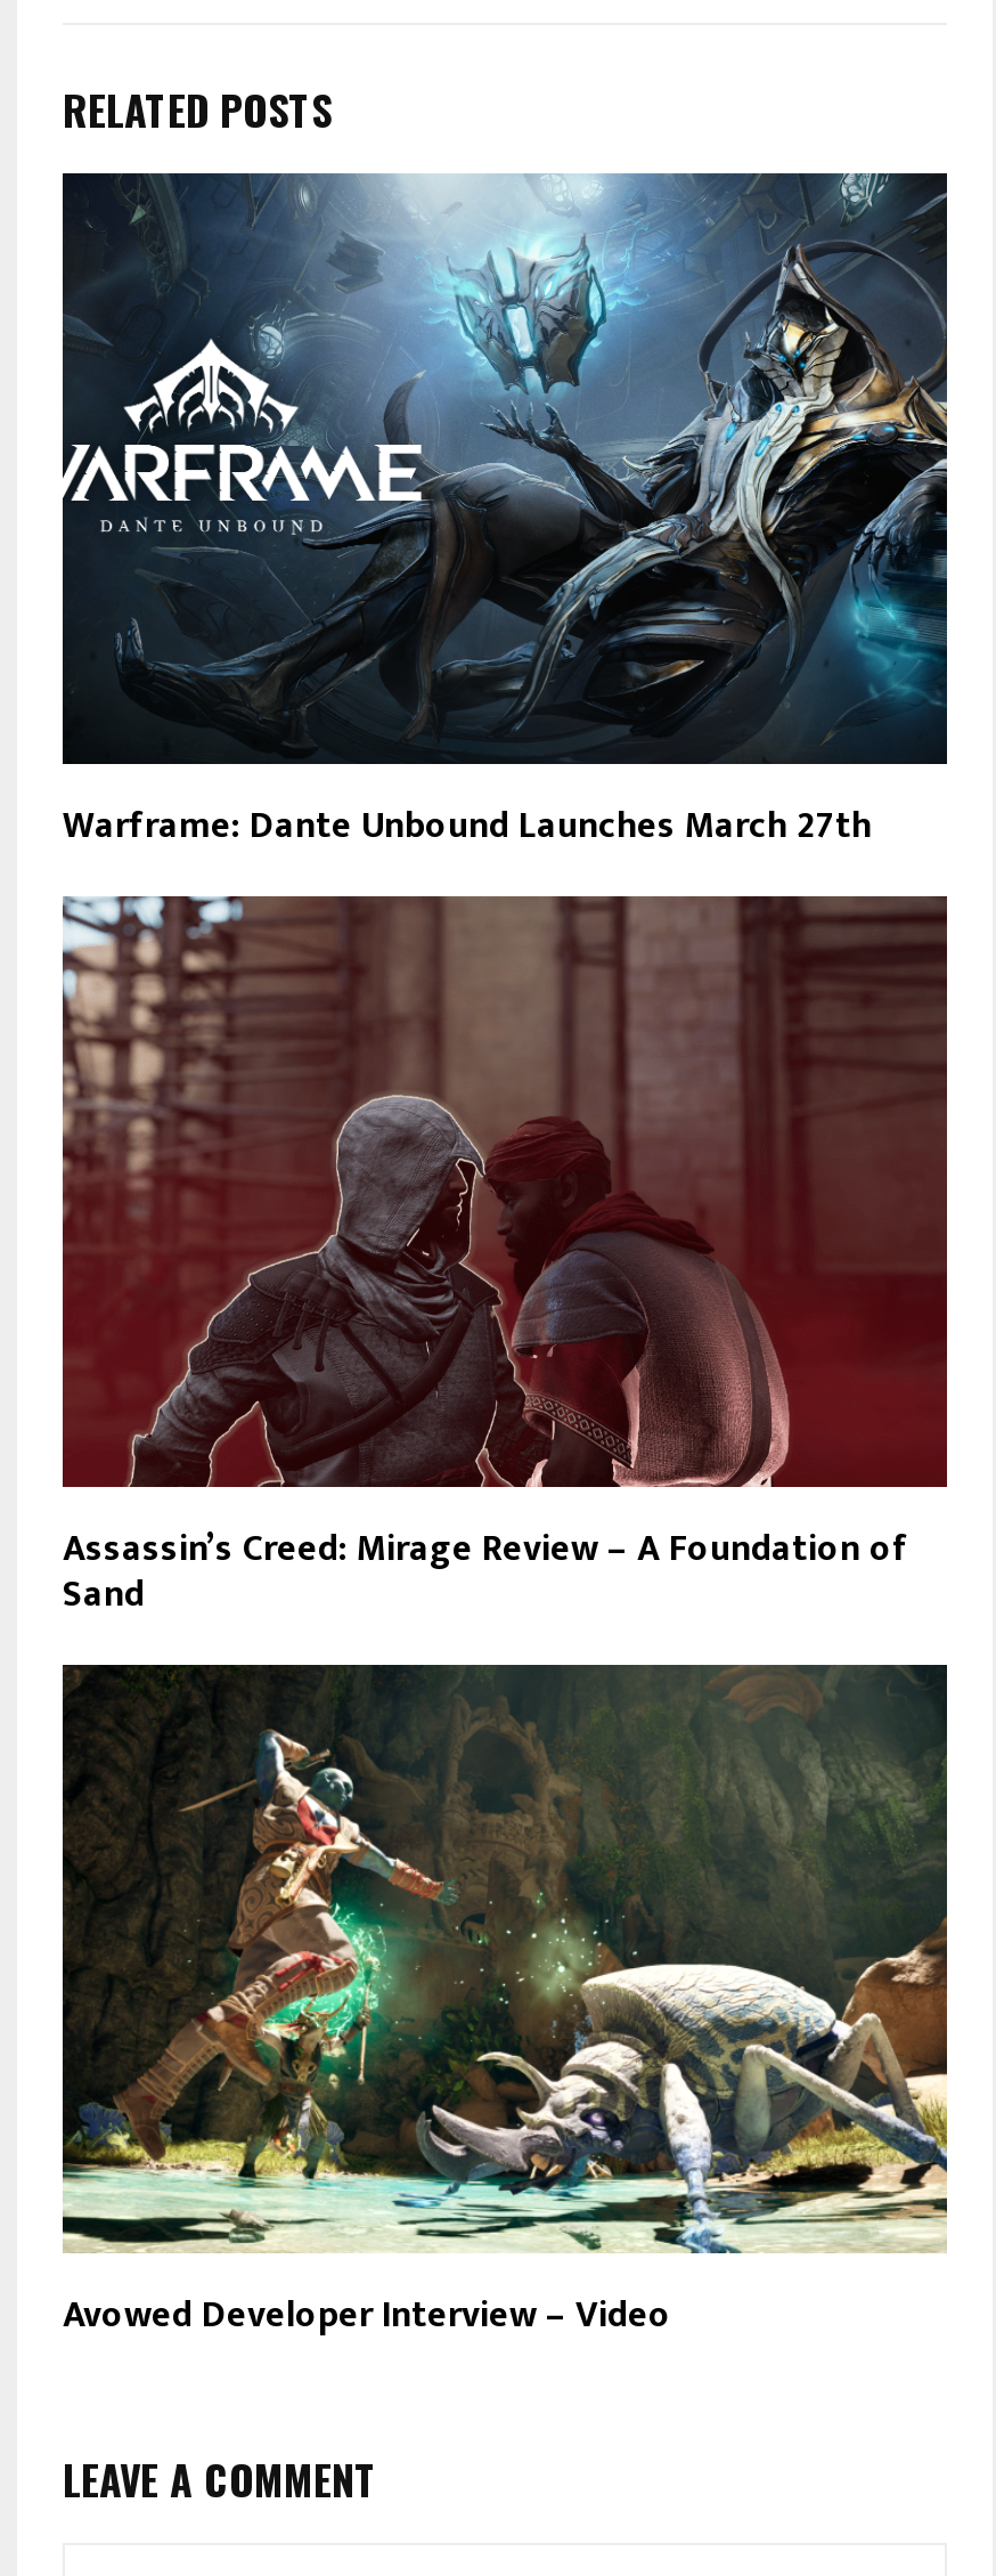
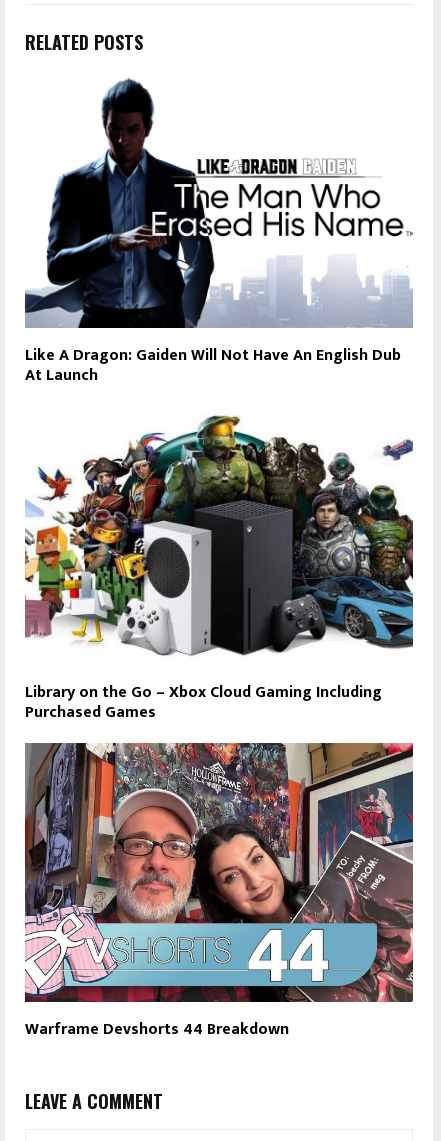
- [image]
- Warframe: Dante Unbound Launches March 27th
+ [image]
+ Like A Dragon: Gaiden Will Not Have An English Dub
+ At Launch

- [image]
- Assassin’s Creed: Mirage Review – A Foundation of
- Sand
+ [image]
+ Library on the Go – Xbox Cloud Gaming Including
+ Purchased Games

- [image]
- Avowed Developer Interview – Video
+ [image]
+ Warframe Devshorts 44 Breakdown
